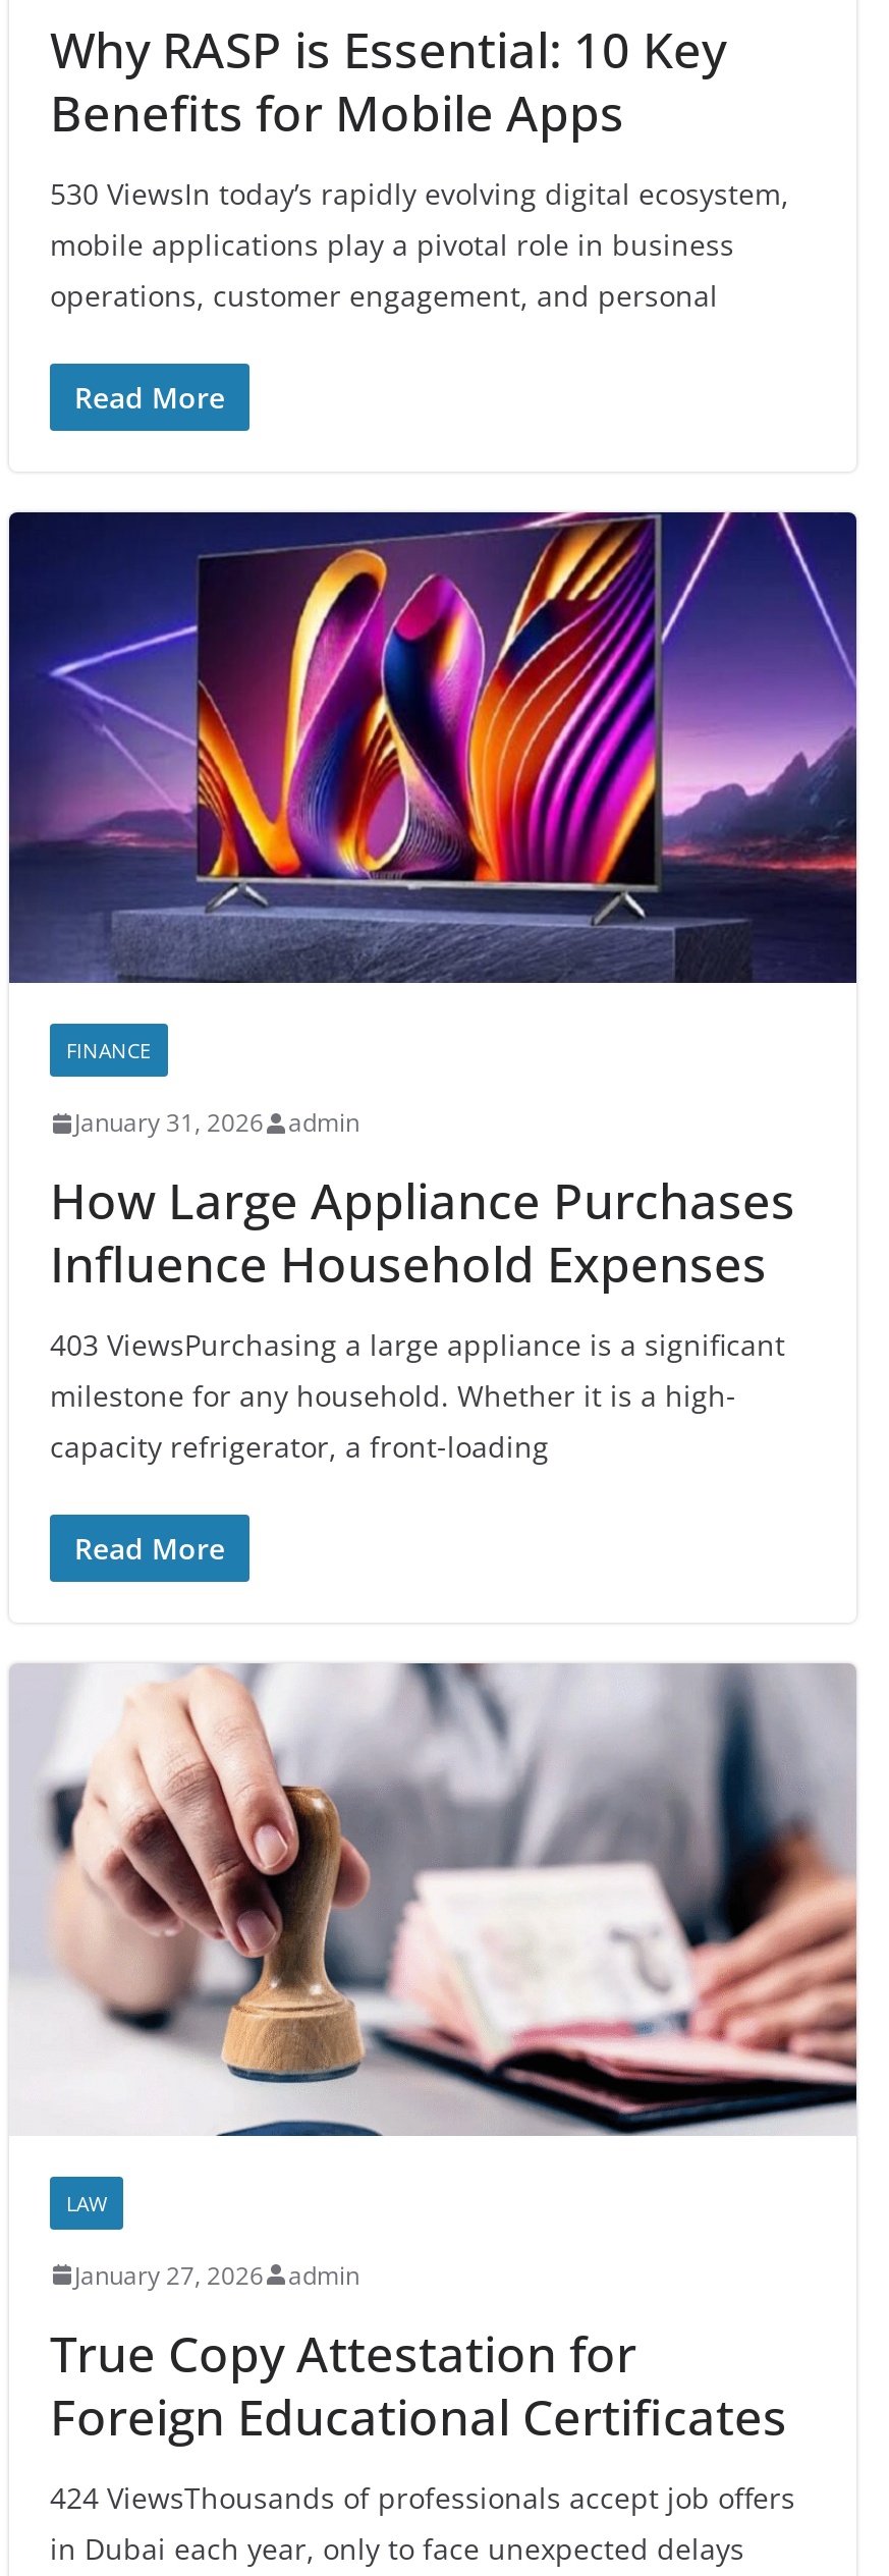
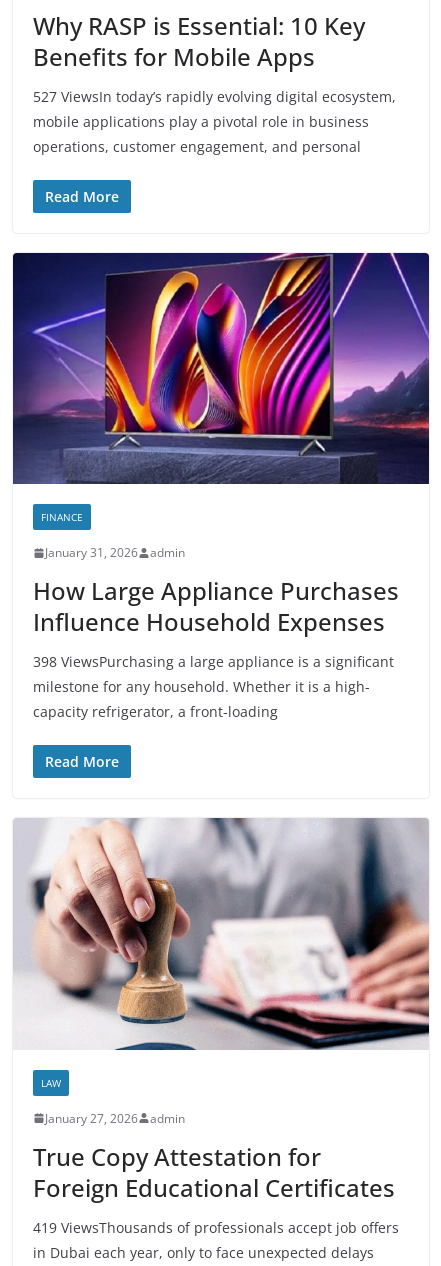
- 530 ViewsIn today’s rapidly evolving digital ecosystem,
+ 527 ViewsIn today’s rapidly evolving digital ecosystem,

- 403 ViewsPurchasing a large appliance is a significant
+ 398 ViewsPurchasing a large appliance is a significant

- 424 ViewsThousands of professionals accept job offers
+ 419 ViewsThousands of professionals accept job offers
